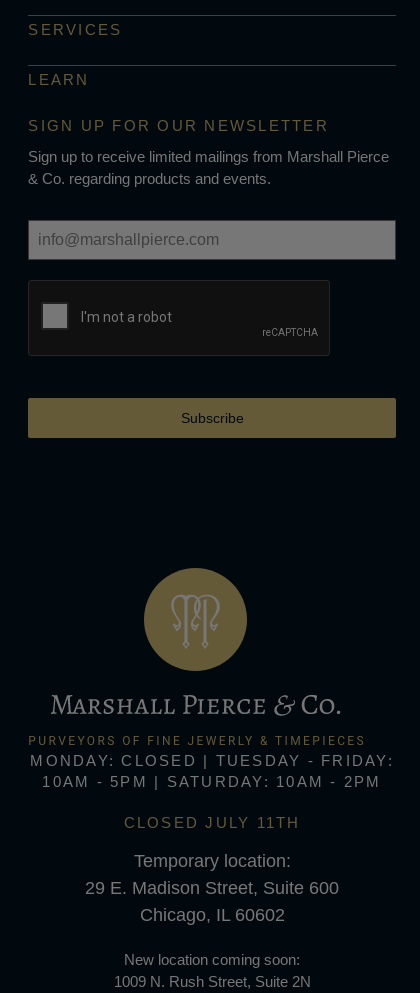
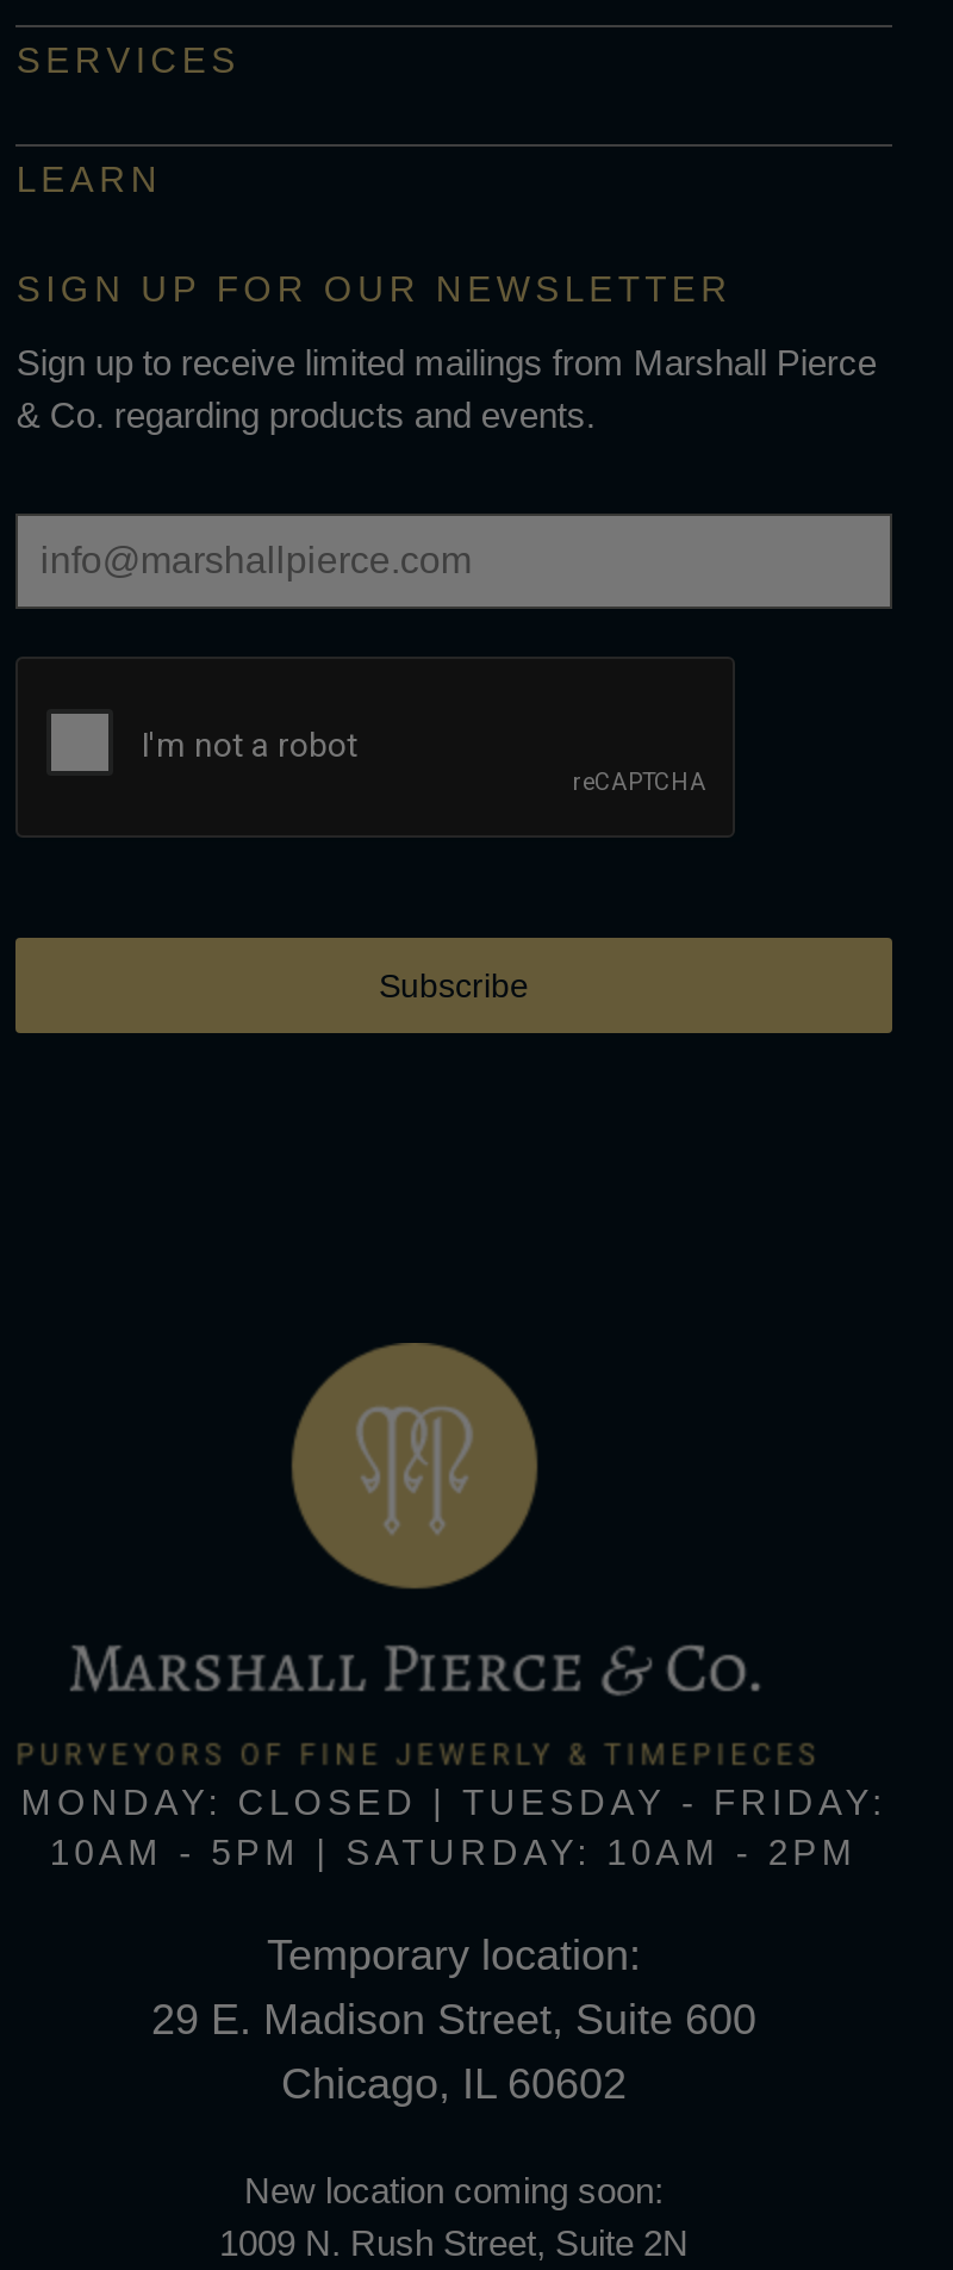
- CLOSED JULY 11TH
